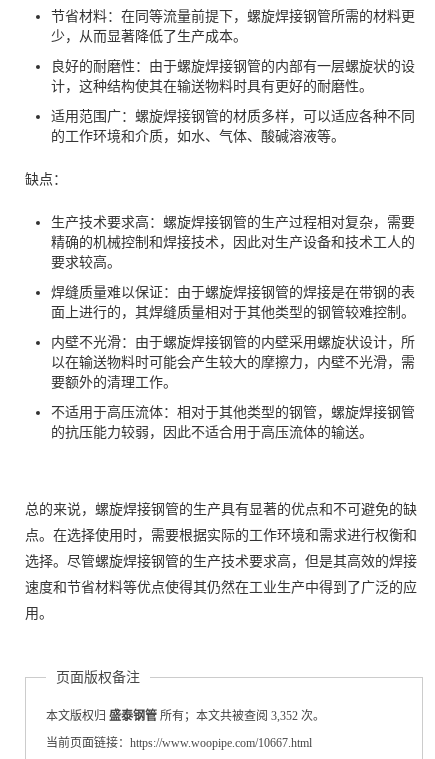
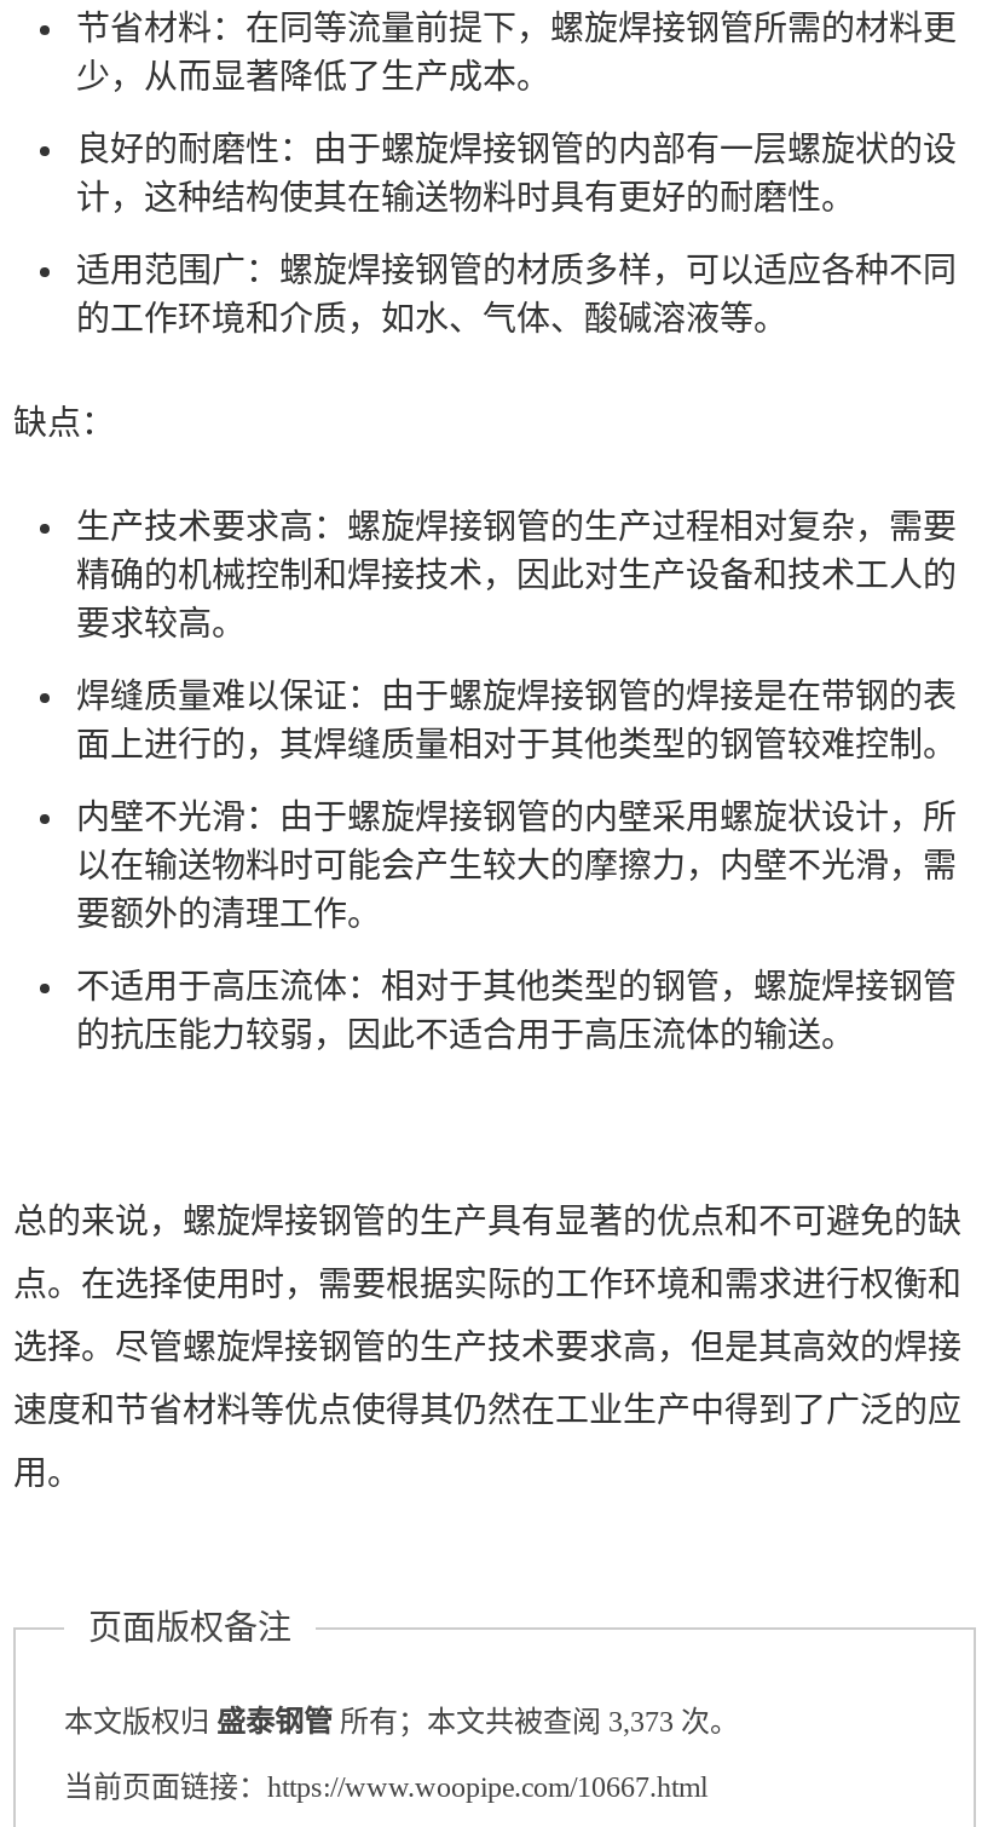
- 本文版权归盛泰钢管所有；本文共被查阅 3,352 次。
+ 本文版权归盛泰钢管所有；本文共被查阅 3,373 次。
